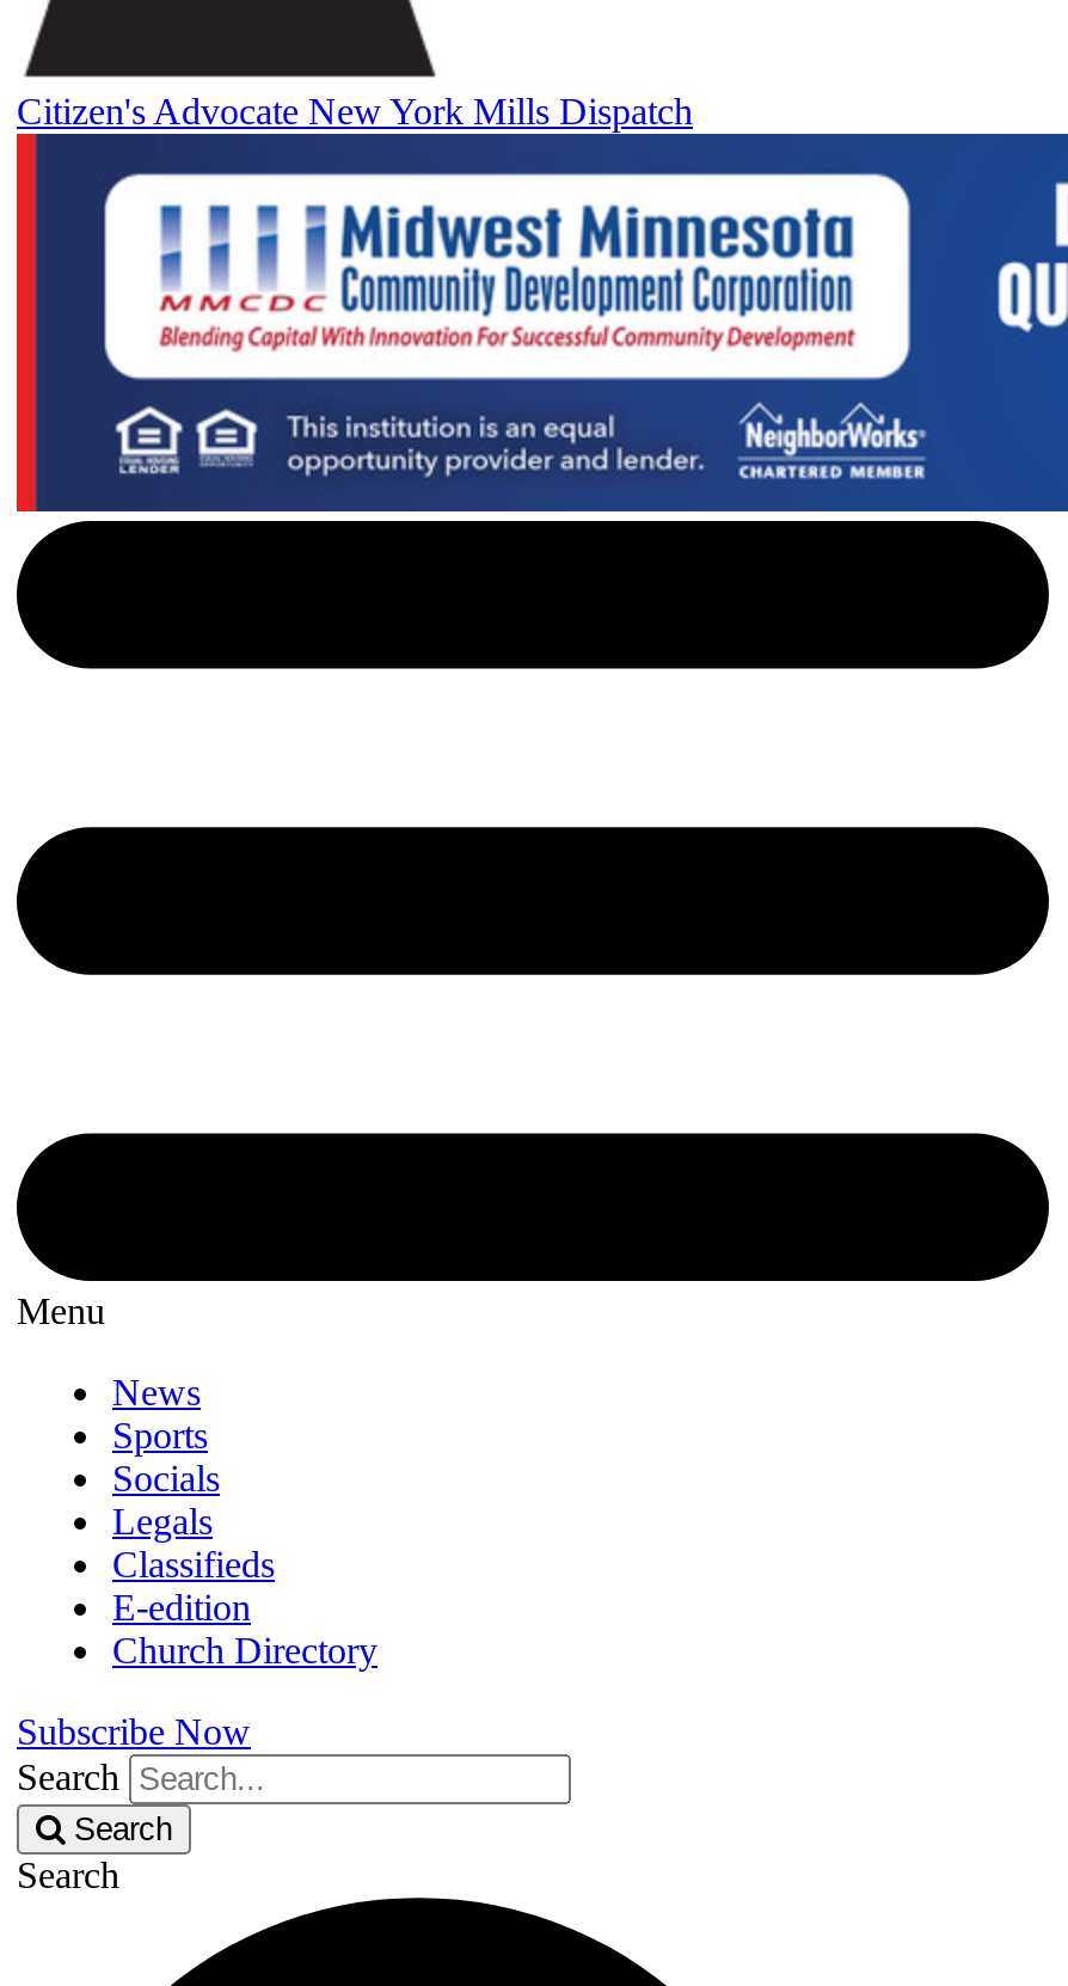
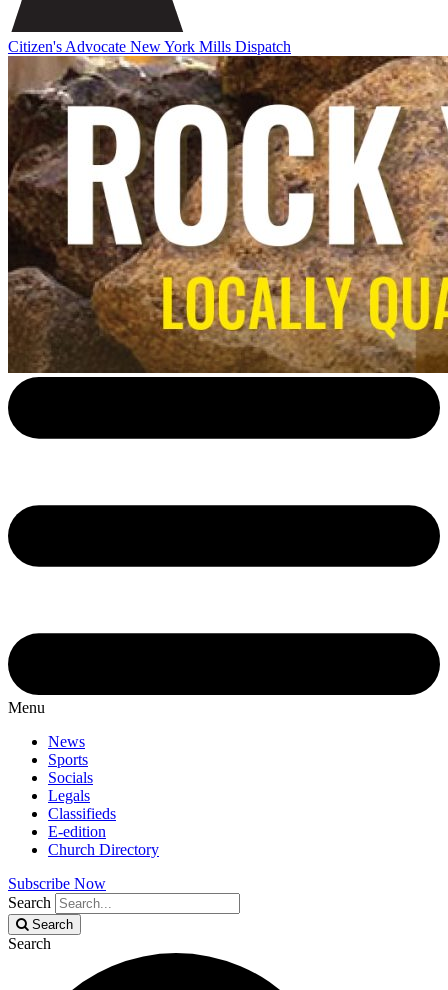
- [image]
+ [image]
